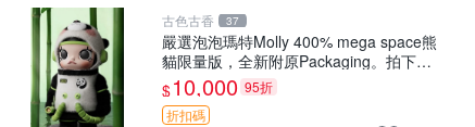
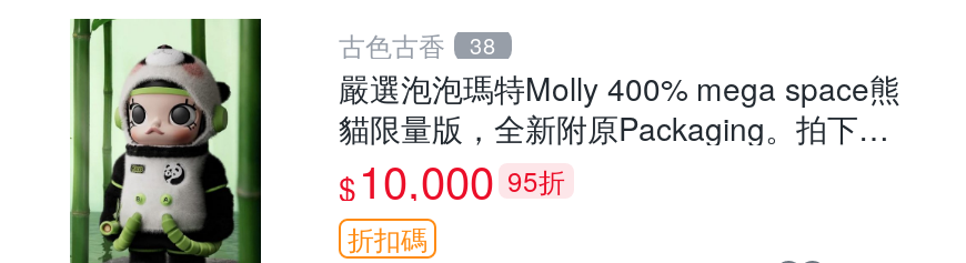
- 古色古香 37
+ 古色古香 38
